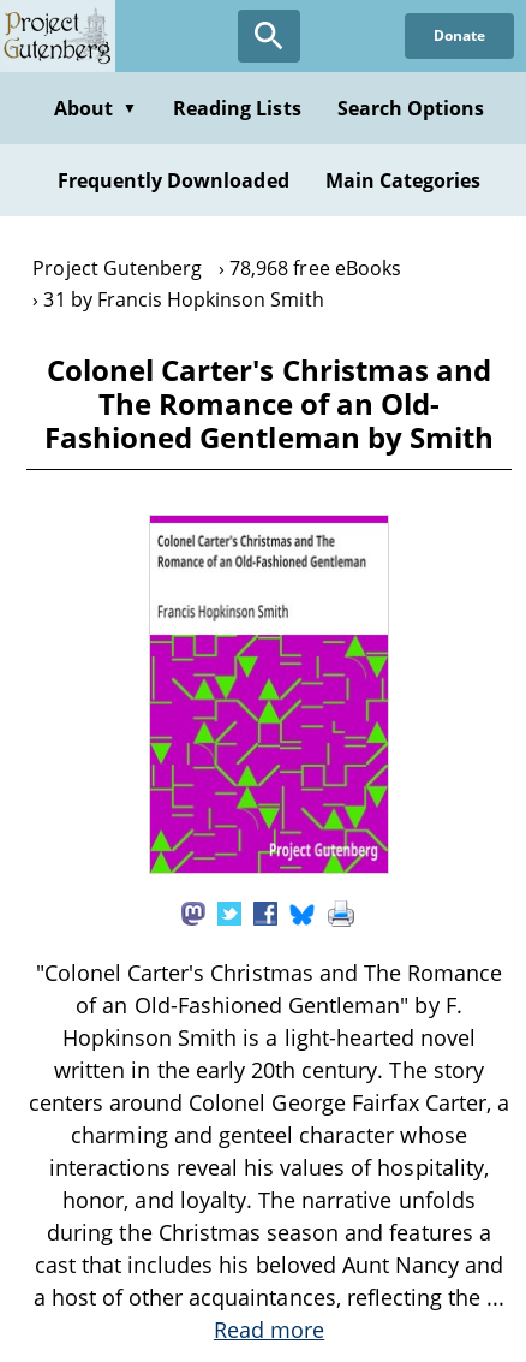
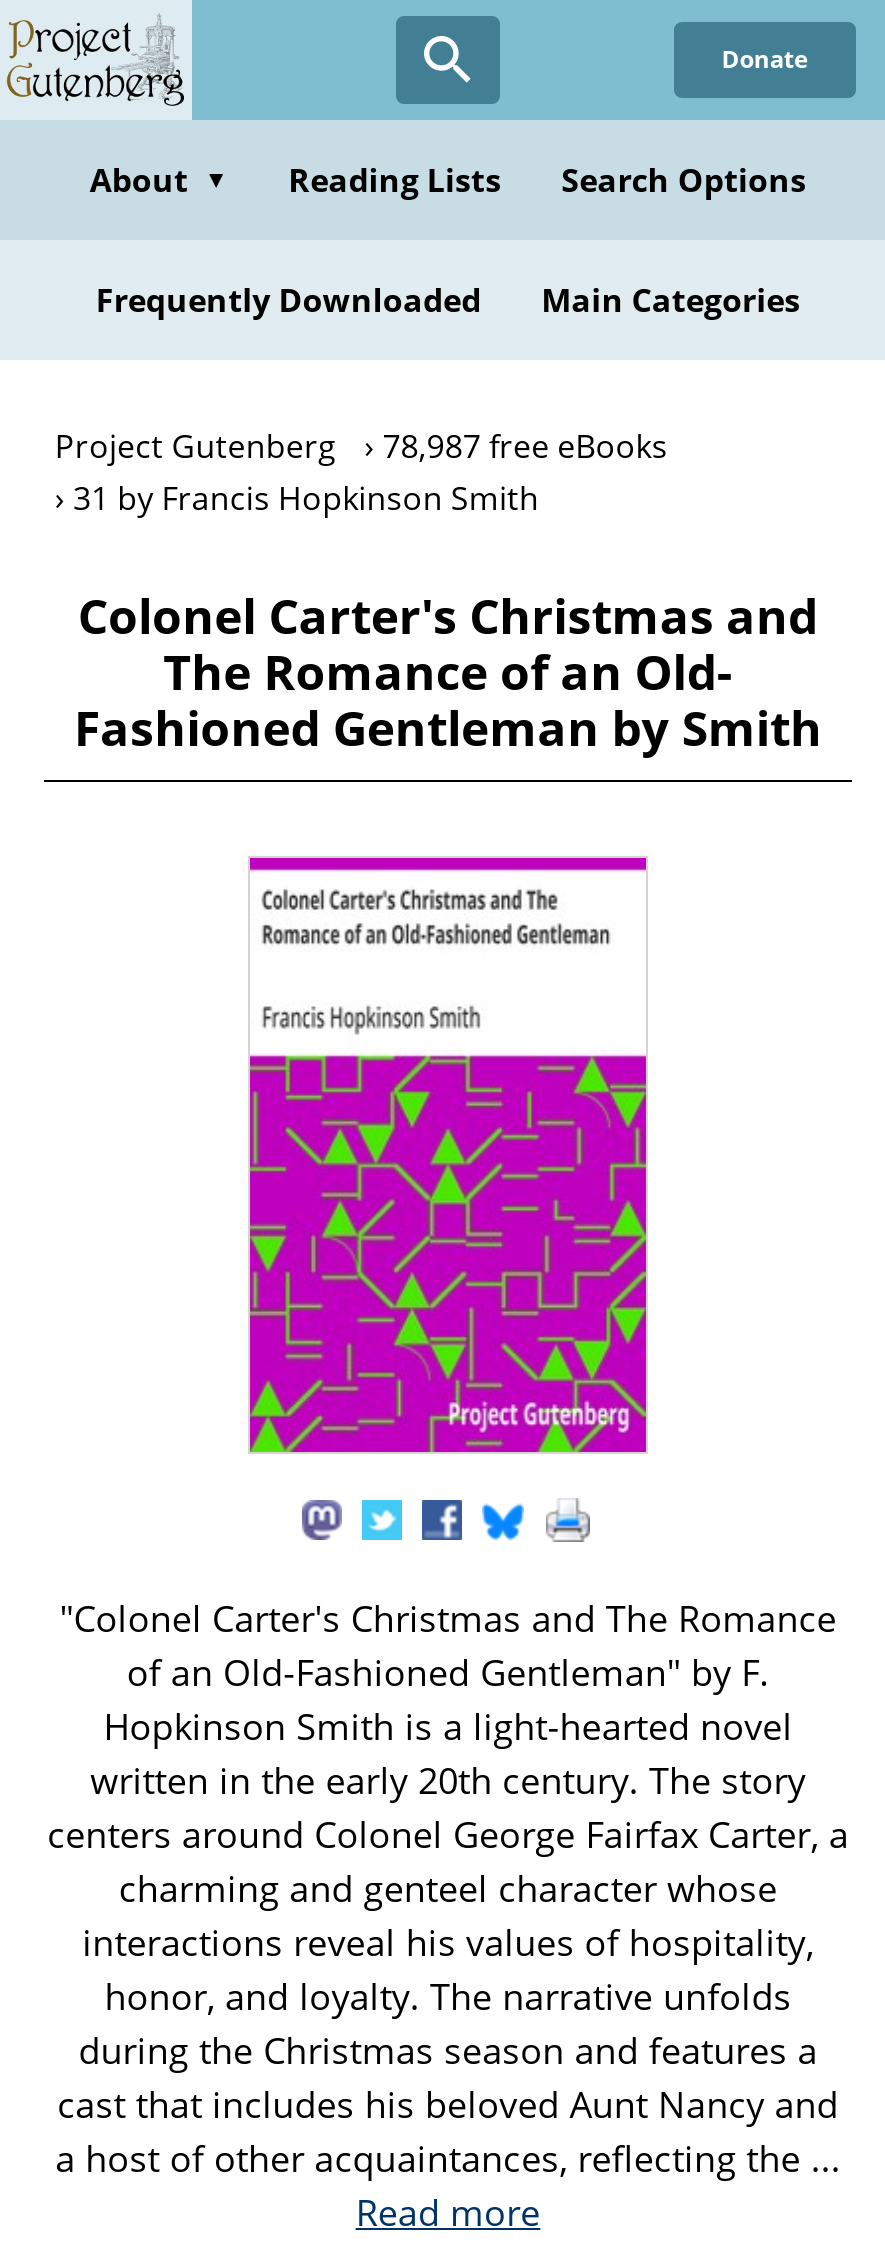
- Project Gutenberg 78,968 free eBooks
+ Project Gutenberg 78,987 free eBooks
